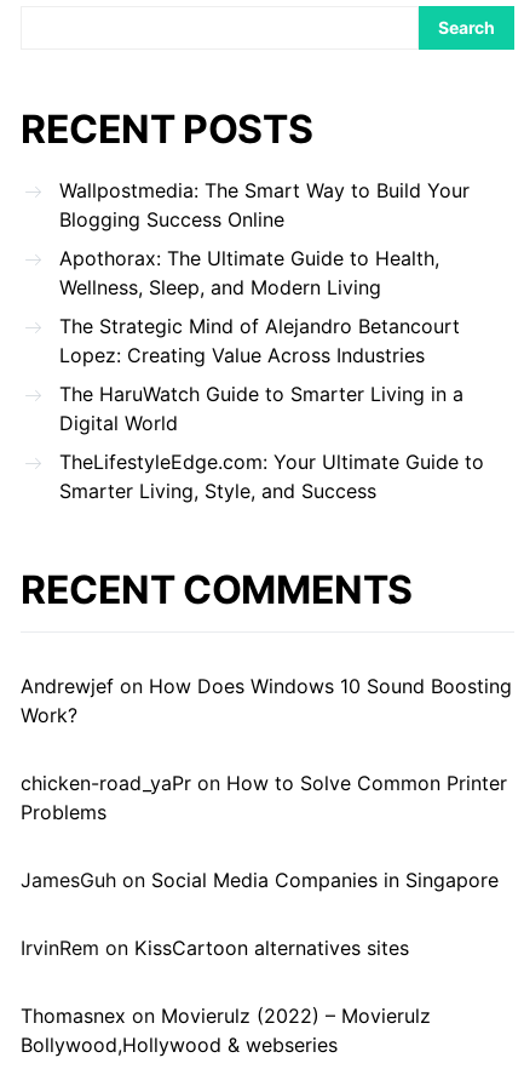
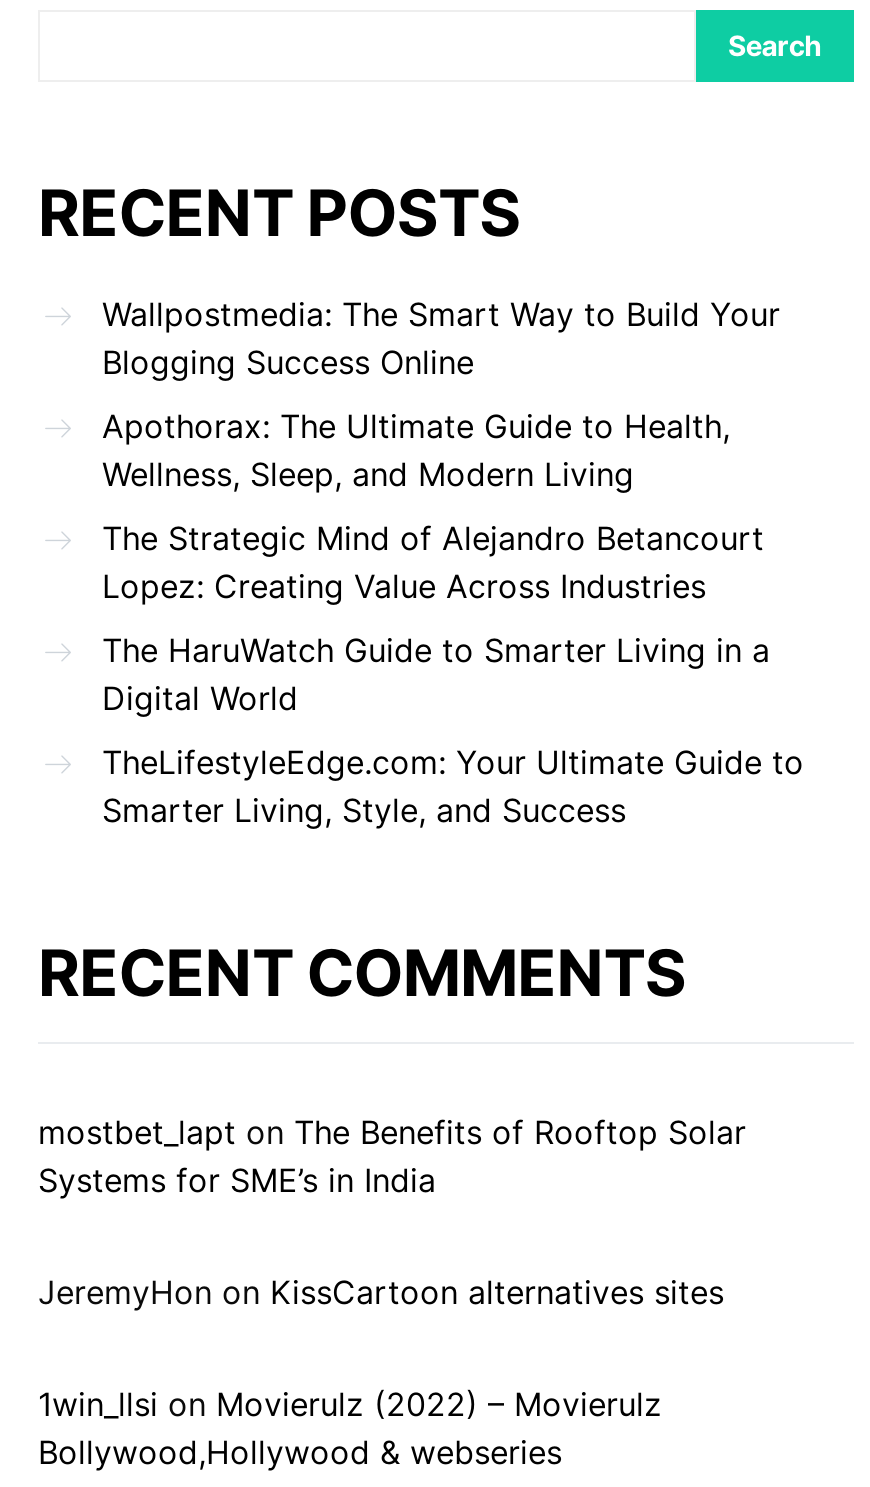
- Andrewjef on How Does Windows 10 Sound Boosting
- Work?
- chicken-road_yaPr on How to Solve Common Printer
- Problems
- JamesGuh on Social Media Companies in Singapore
- IrvinRem on KissCartoon alternatives sites
- Thomasnex on Movierulz (2022) – Movierulz
+ mostbet_lapt on The Benefits of Rooftop Solar
+ Systems for SME’s in India
+ JeremyHon on KissCartoon alternatives sites
+ 1win_llsi on Movierulz (2022) – Movierulz
